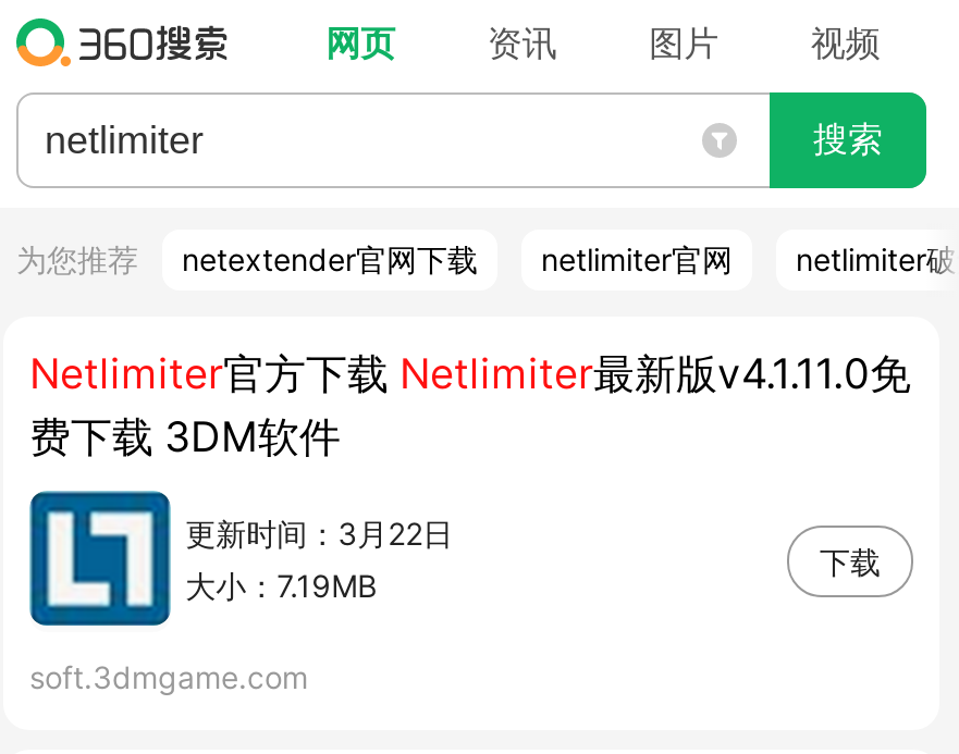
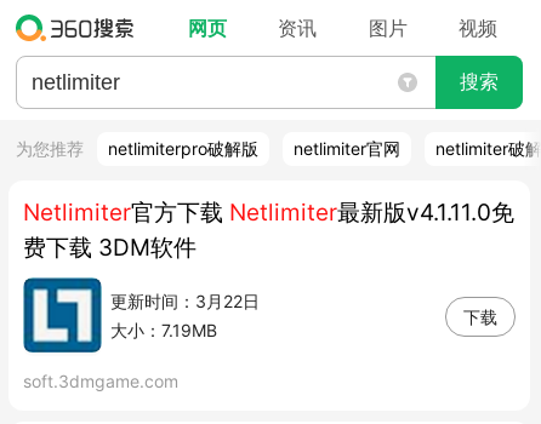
- netextender官网下载
+ netlimiterpro破解版
